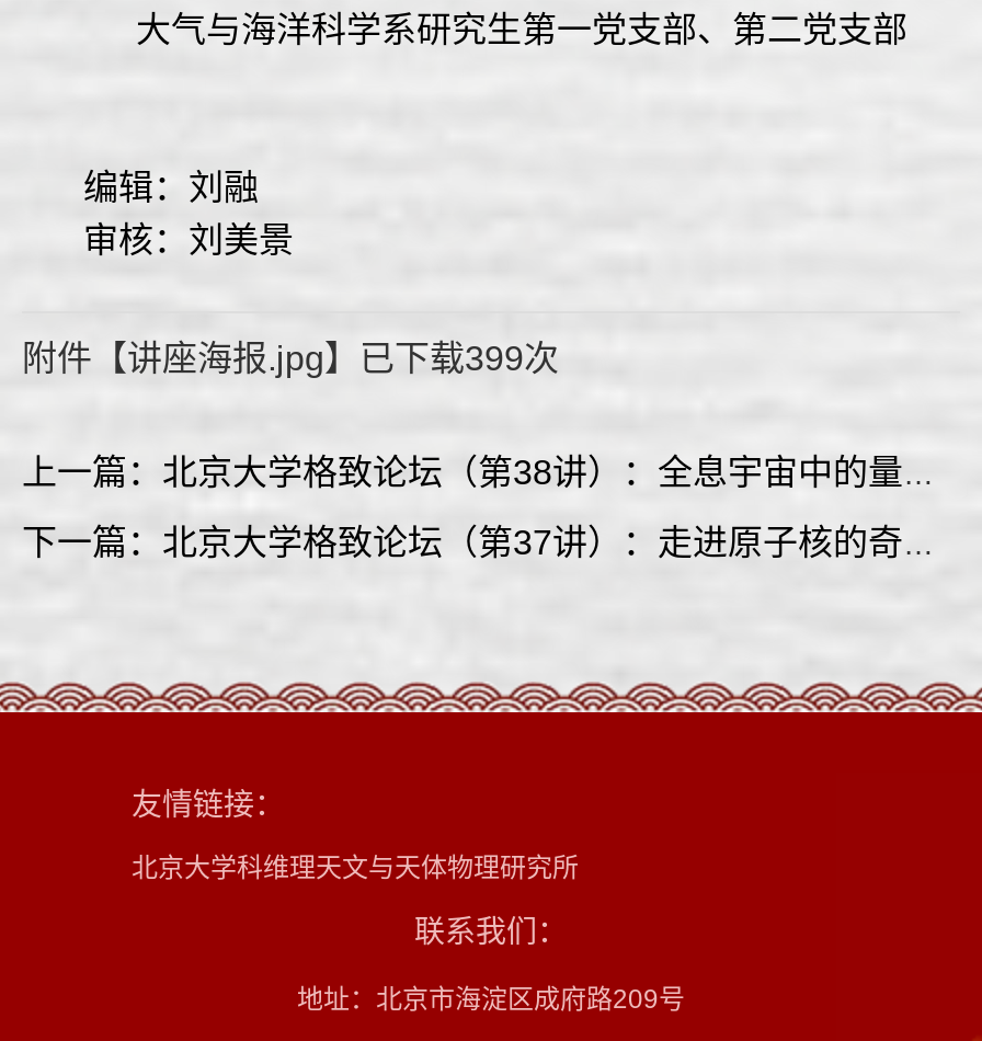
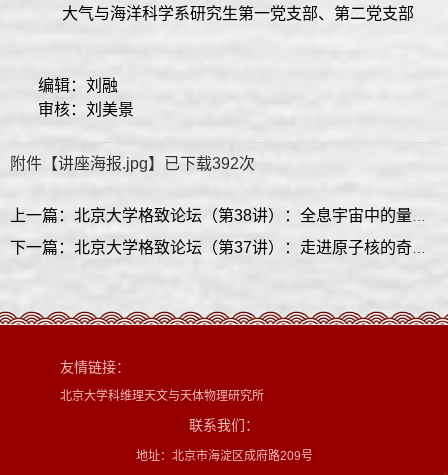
- 附件【讲座海报.jpg】已下载399次
+ 附件【讲座海报.jpg】已下载392次
